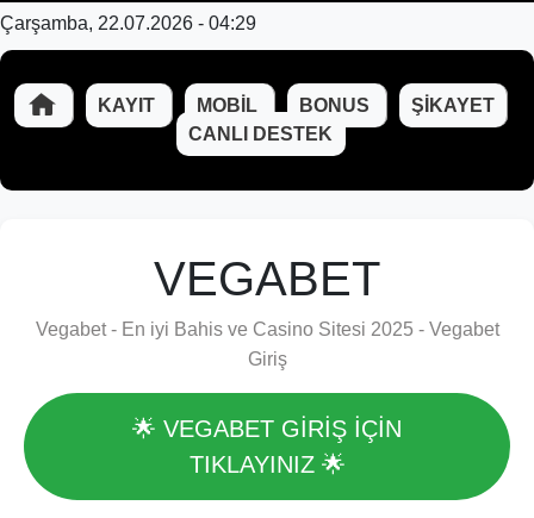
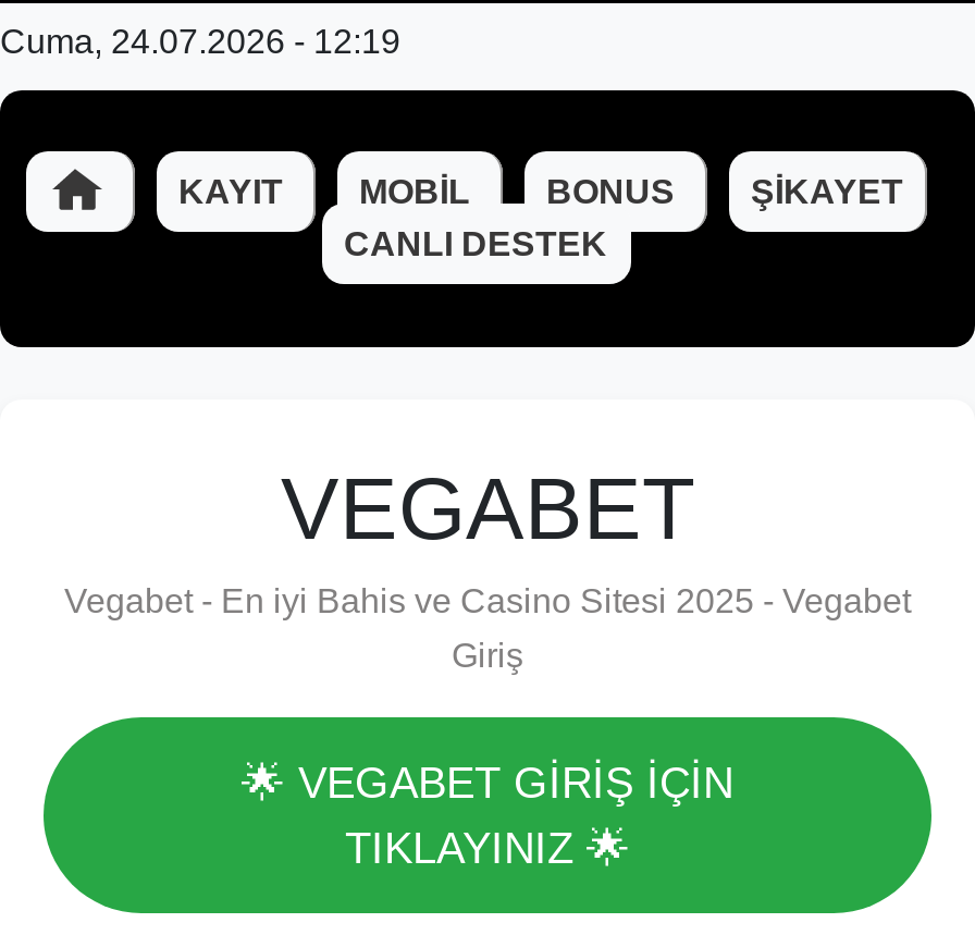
- Çarşamba, 22.07.2026 - 04:29
+ Cuma, 24.07.2026 - 12:19
